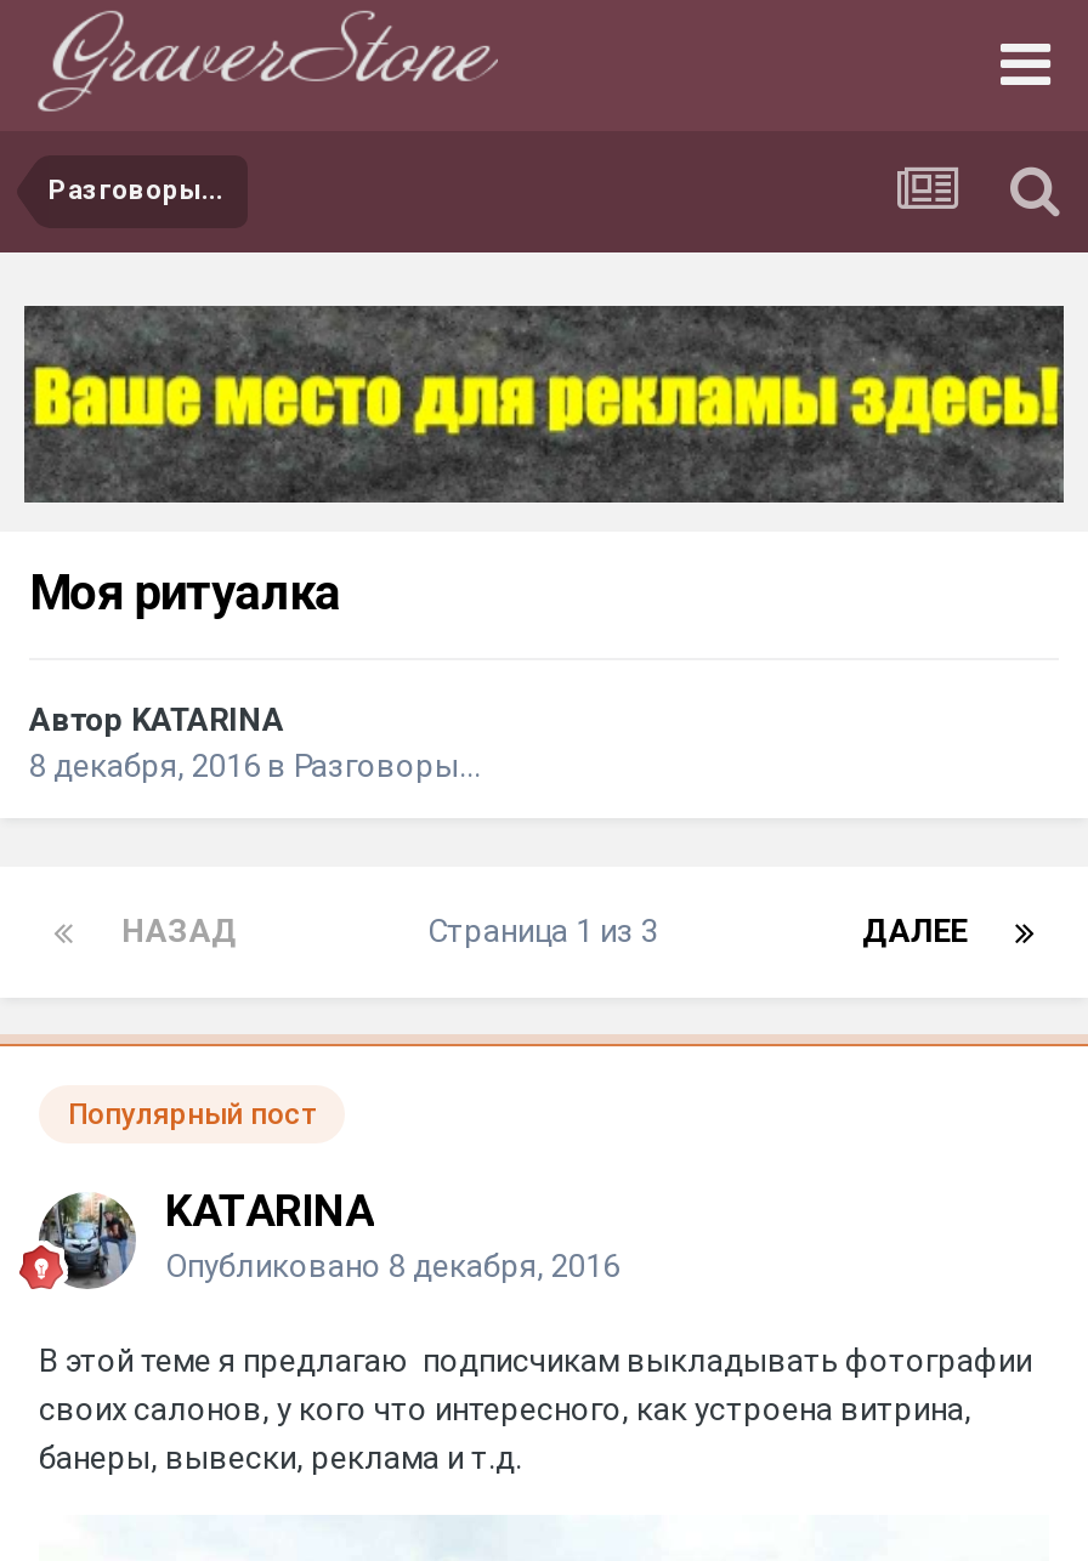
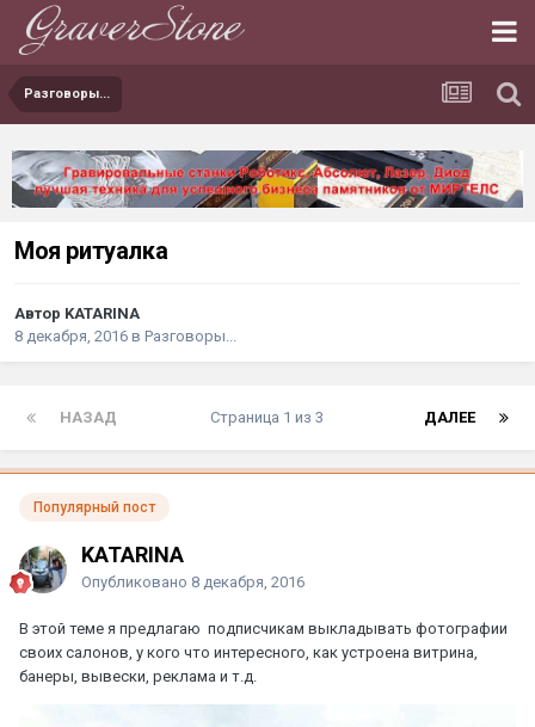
- [image]
+ [image]
